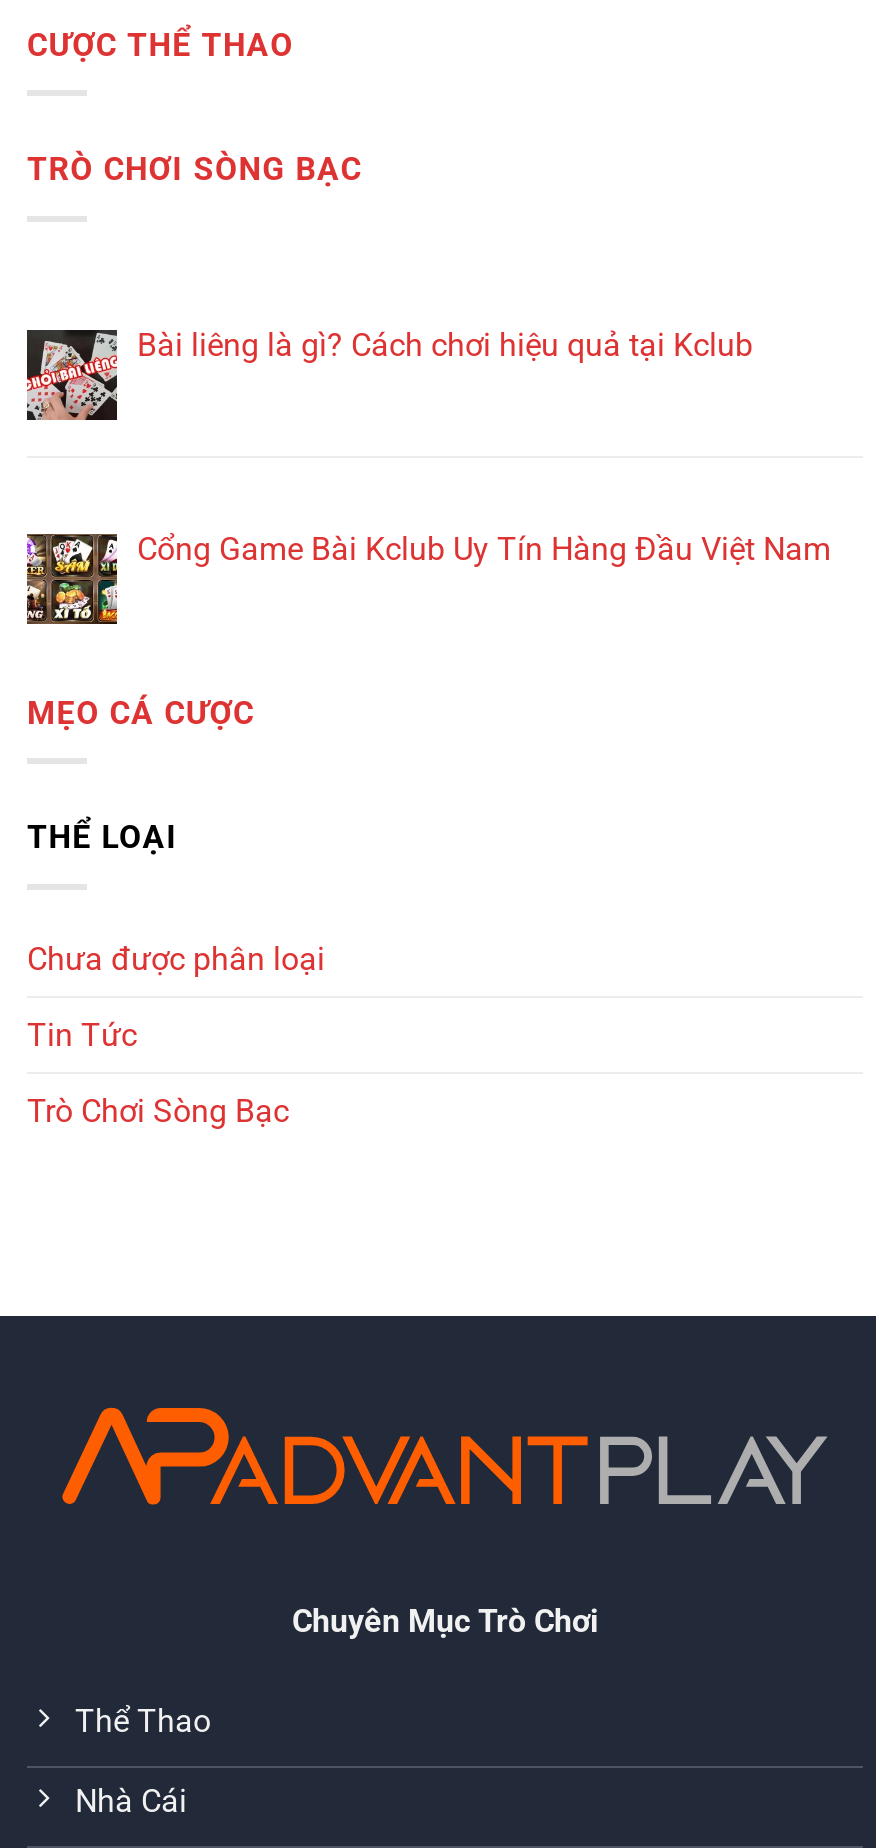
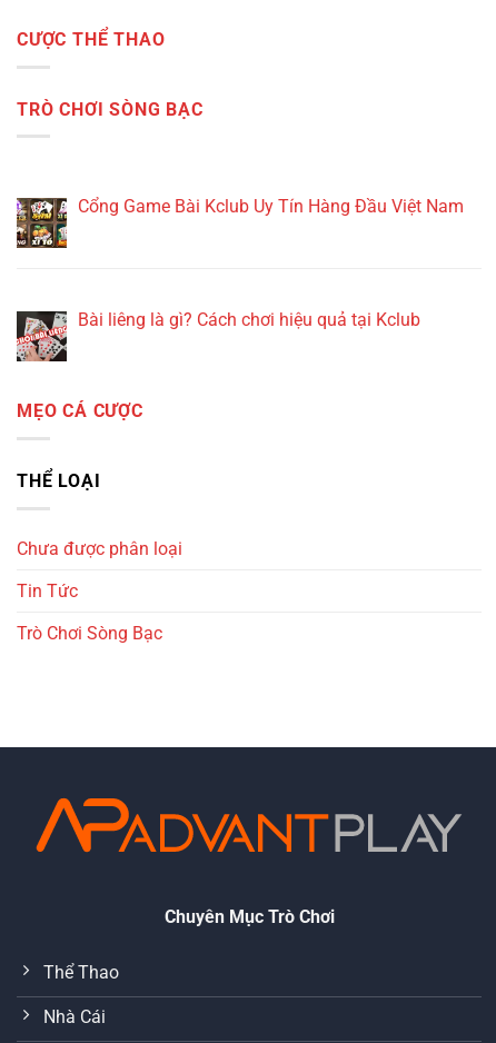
moved down: [image] | Bài liêng là gì? Cách chơi hiệu quả tại Kclub

moved up: [image] | Cổng Game Bài Kclub Uy Tín Hàng Đầu Việt Nam
